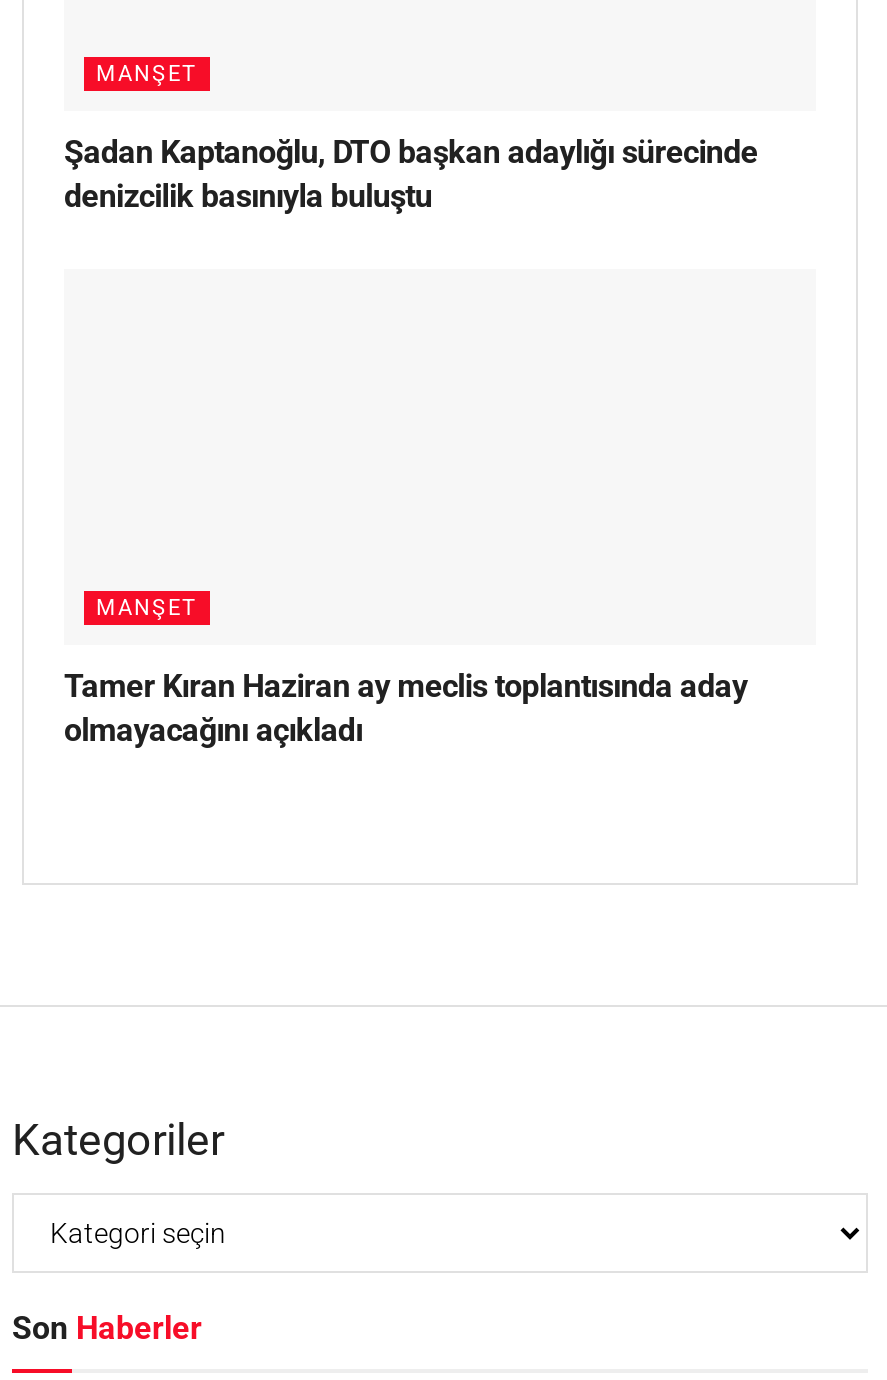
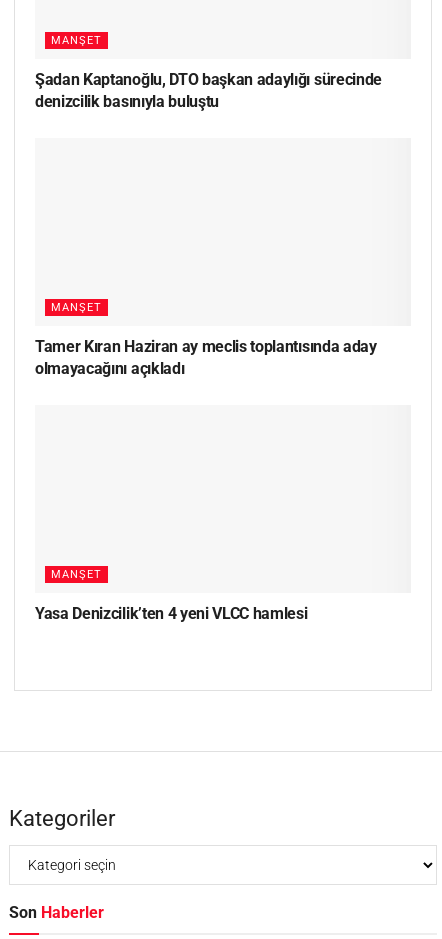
+ MANŞET
+ Yasa Denizcilik’ten 4 yeni VLCC hamlesi
